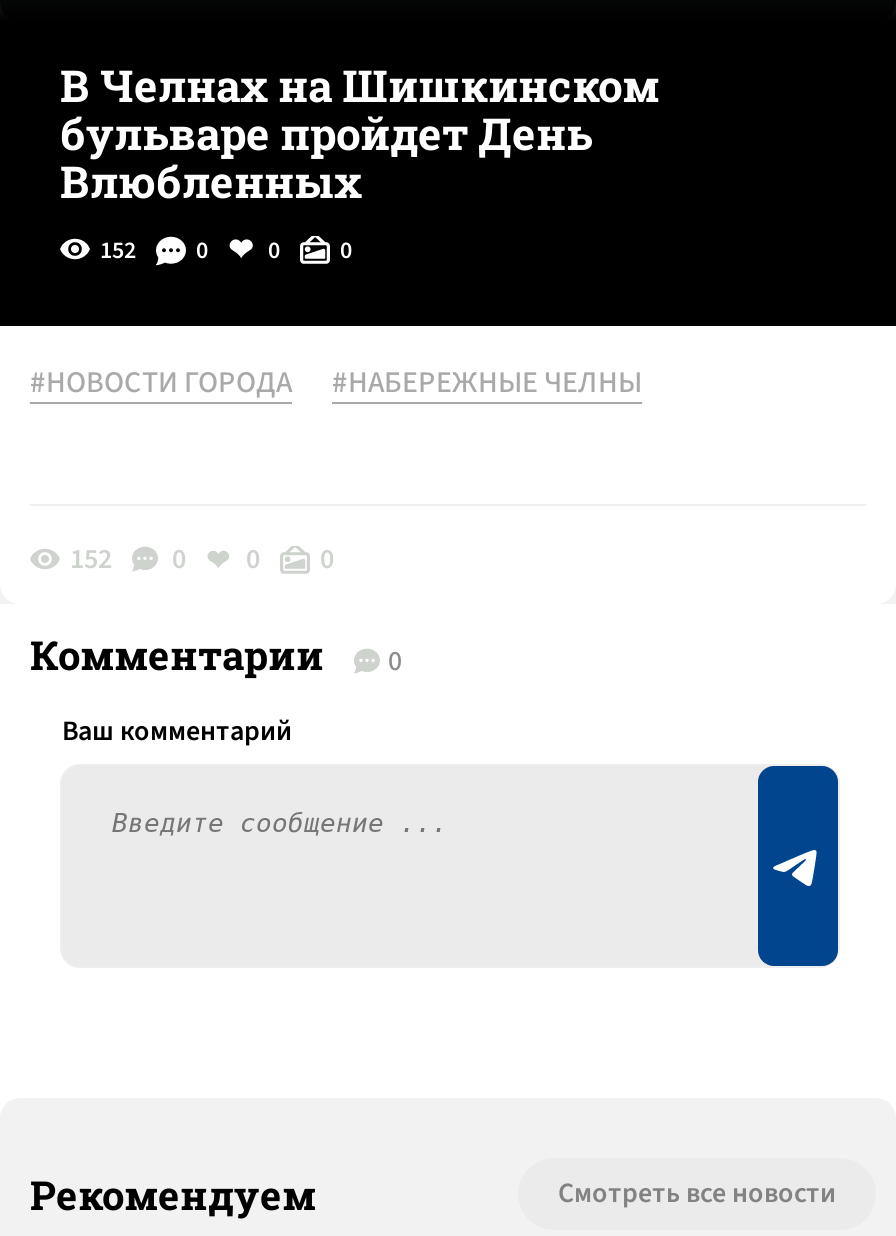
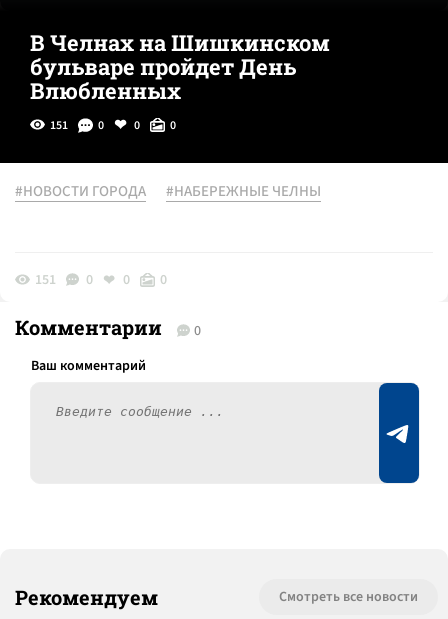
- 152 0 0 0
+ 151 0 0 0

- 152 0 0 0
+ 151 0 0 0
